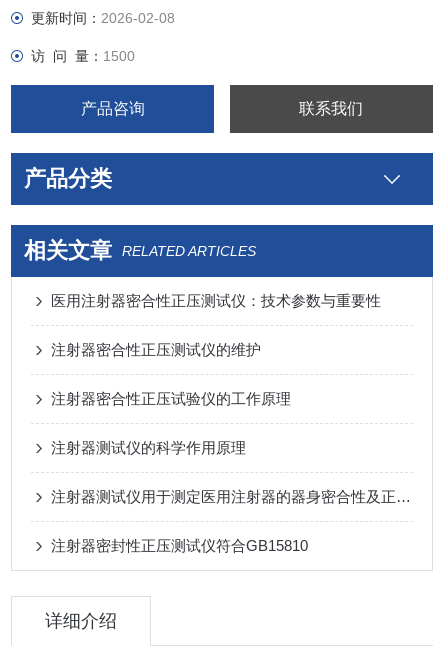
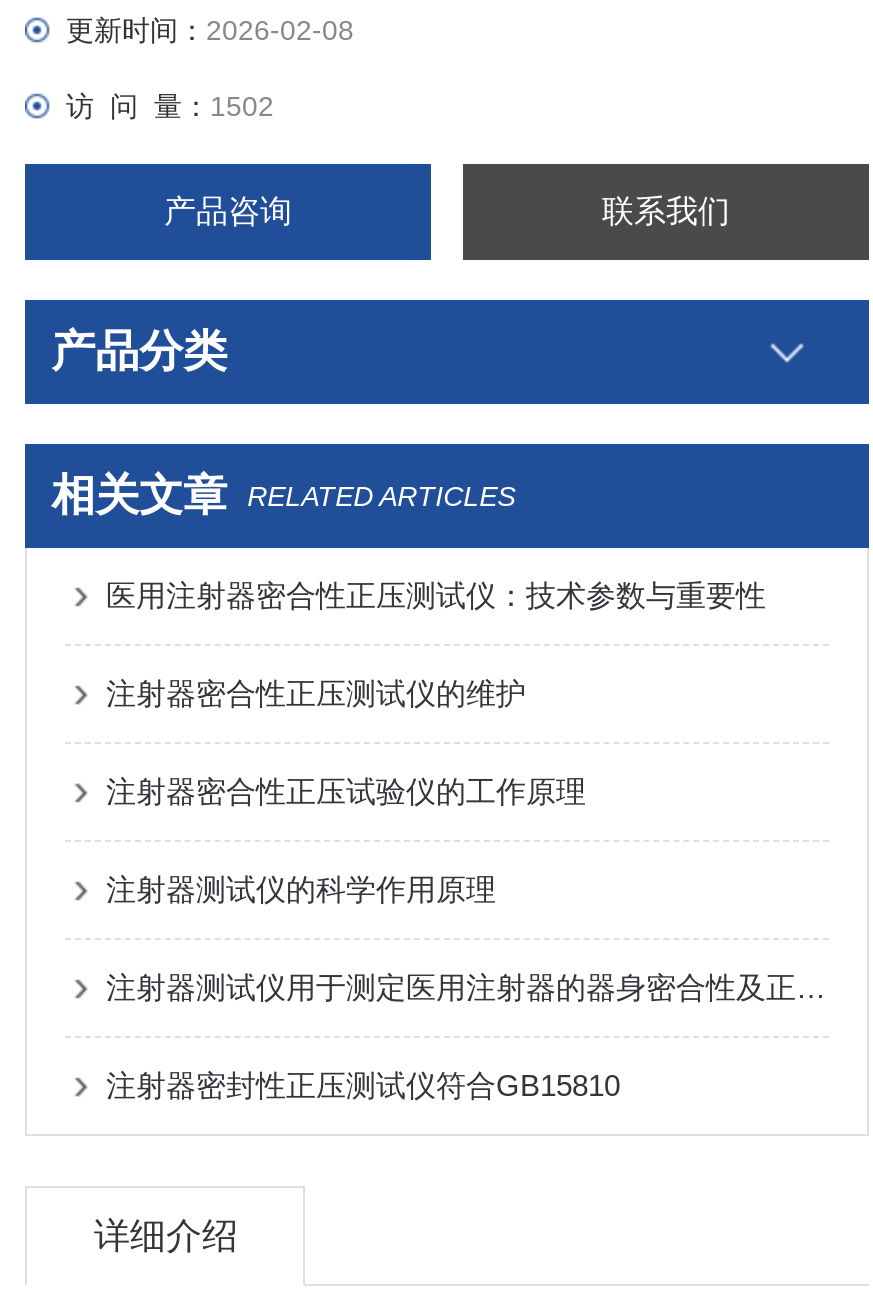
- 访 问 量：1500
+ 访 问 量：1502
